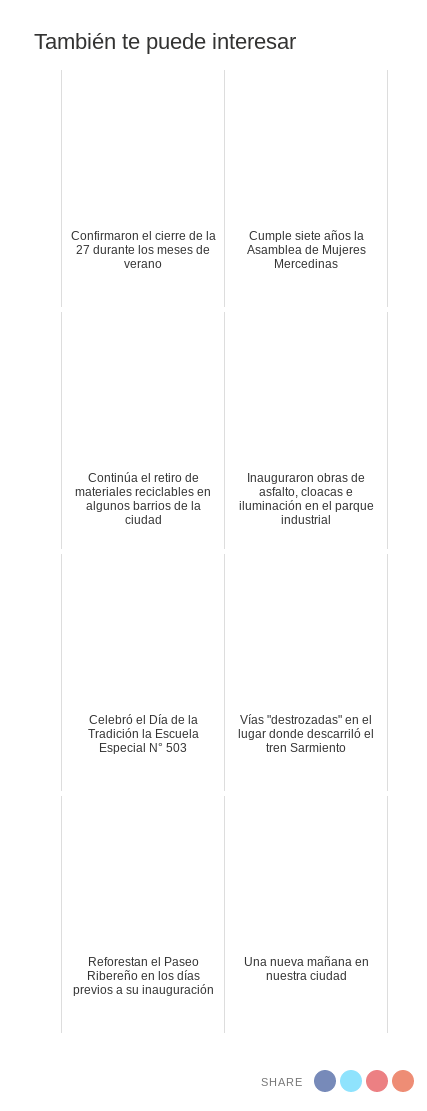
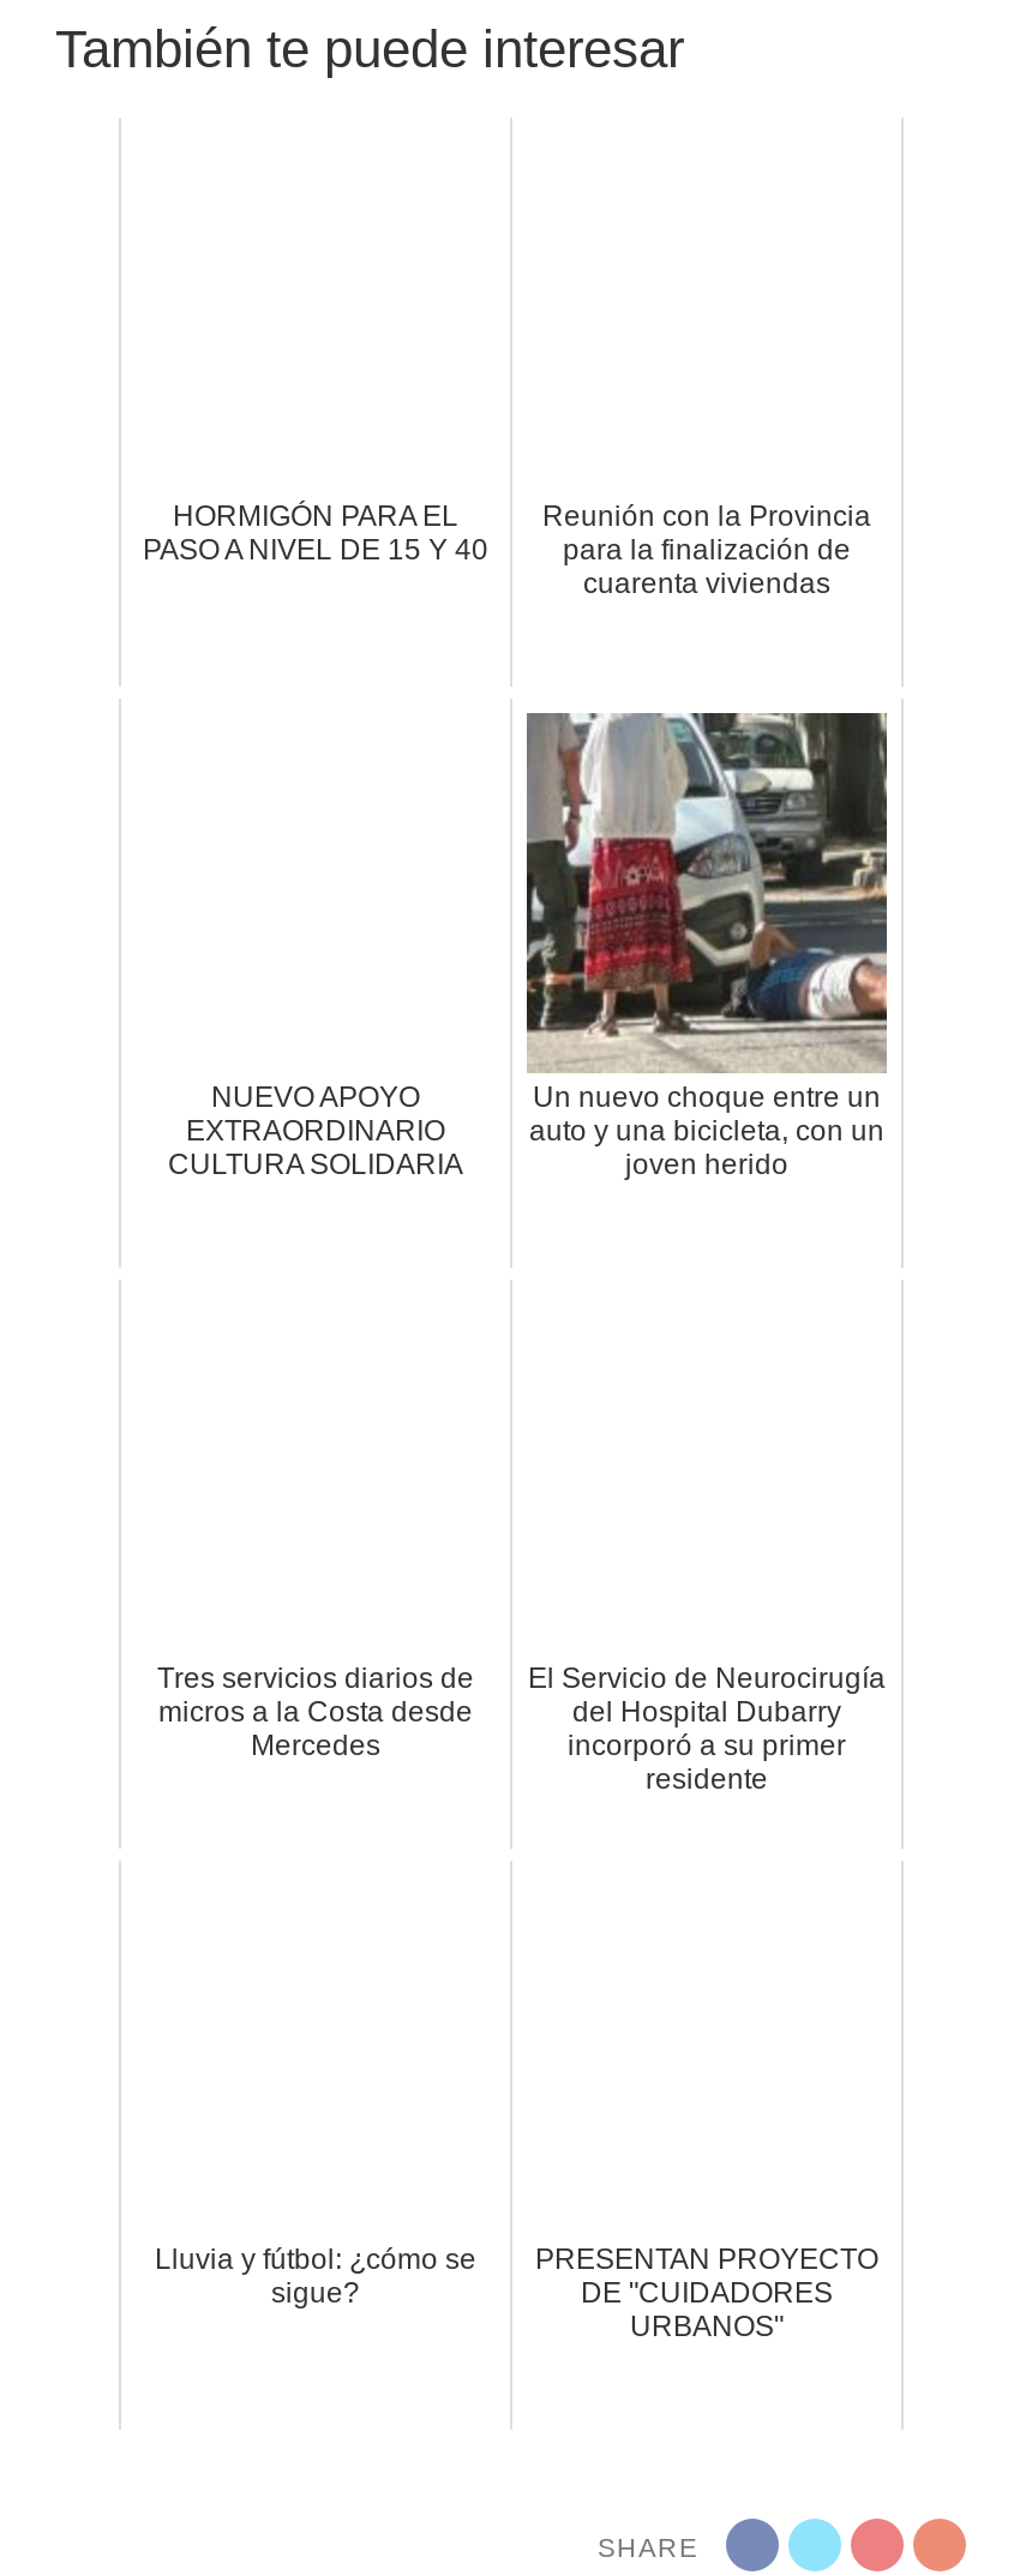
+ [image]

- Confirmaron el cierre de la
- 27 durante los meses de
- verano
+ HORMIGÓN PARA EL
+ PASO A NIVEL DE 15 Y 40

- Cumple siete años la
- Asamblea de Mujeres
- Mercedinas
+ Reunión con la Provincia
+ para la finalización de
+ cuarenta viviendas

- Continúa el retiro de
- materiales reciclables en
- algunos barrios de la
- ciudad
+ NUEVO APOYO
+ EXTRAORDINARIO
+ CULTURA SOLIDARIA

- Inauguraron obras de
- asfalto, cloacas e
- iluminación en el parque
- industrial
+ Un nuevo choque entre un
+ auto y una bicicleta, con un
+ joven herido

- Celebró el Día de la
- Tradición la Escuela
- Especial N° 503
+ Tres servicios diarios de
+ micros a la Costa desde
+ Mercedes

- Vías "destrozadas" en el
- lugar donde descarriló el
- tren Sarmiento
+ El Servicio de Neurocirugía
+ del Hospital Dubarry
+ incorporó a su primer
+ residente

- Reforestan el Paseo
- Ribereño en los días
- previos a su inauguración
+ Lluvia y fútbol: ¿cómo se
+ sigue?

- Una nueva mañana en
- nuestra ciudad
+ PRESENTAN PROYECTO
+ DE "CUIDADORES
+ URBANOS"
